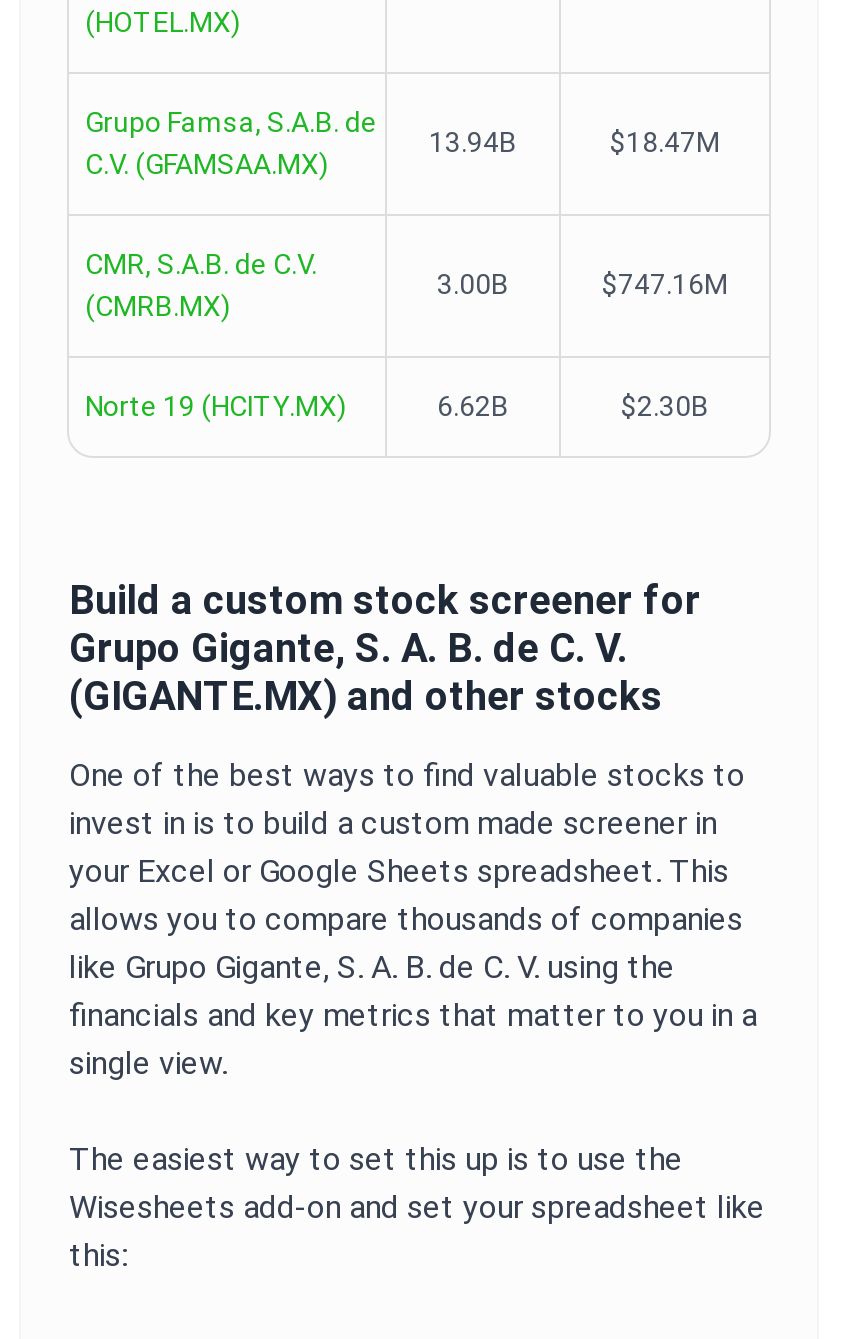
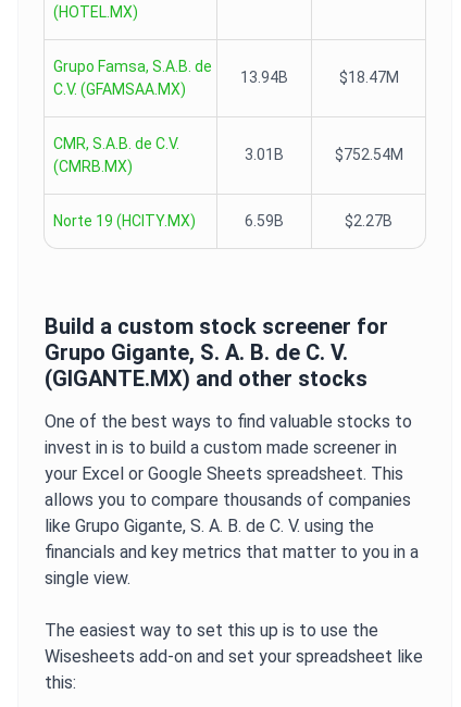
- 3.00B
- $747.16M
+ 3.01B
+ $752.54M

- 6.62B
- $2.30B
+ 6.59B
+ $2.27B
